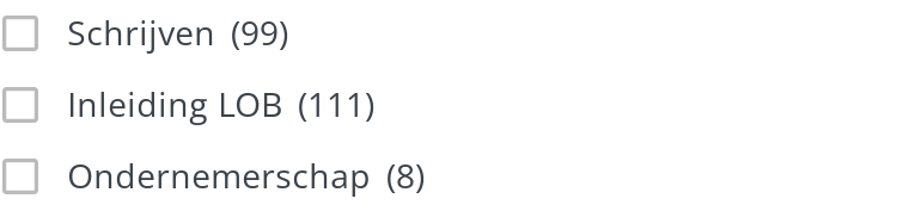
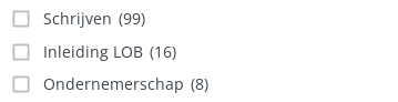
- Inleiding LOB (111)
+ Inleiding LOB (16)
